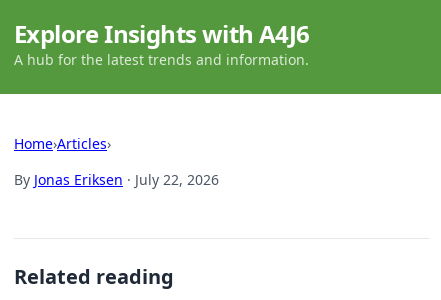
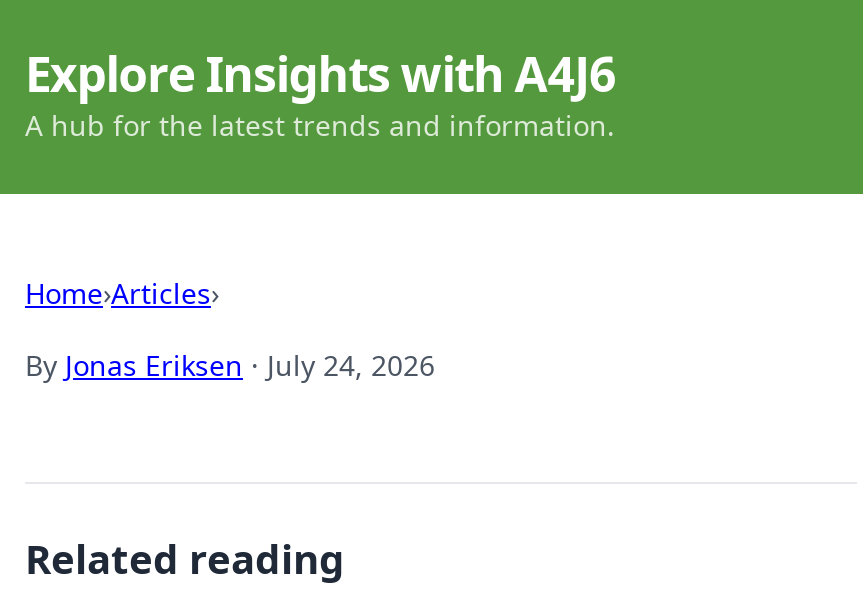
- By Jonas Eriksen · July 22, 2026
+ By Jonas Eriksen · July 24, 2026
